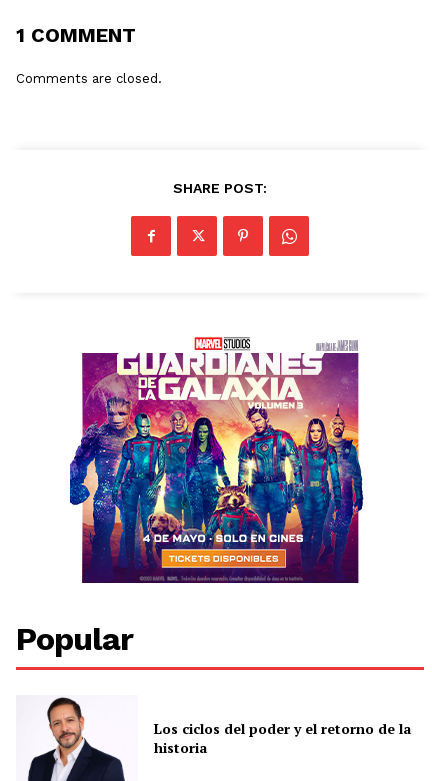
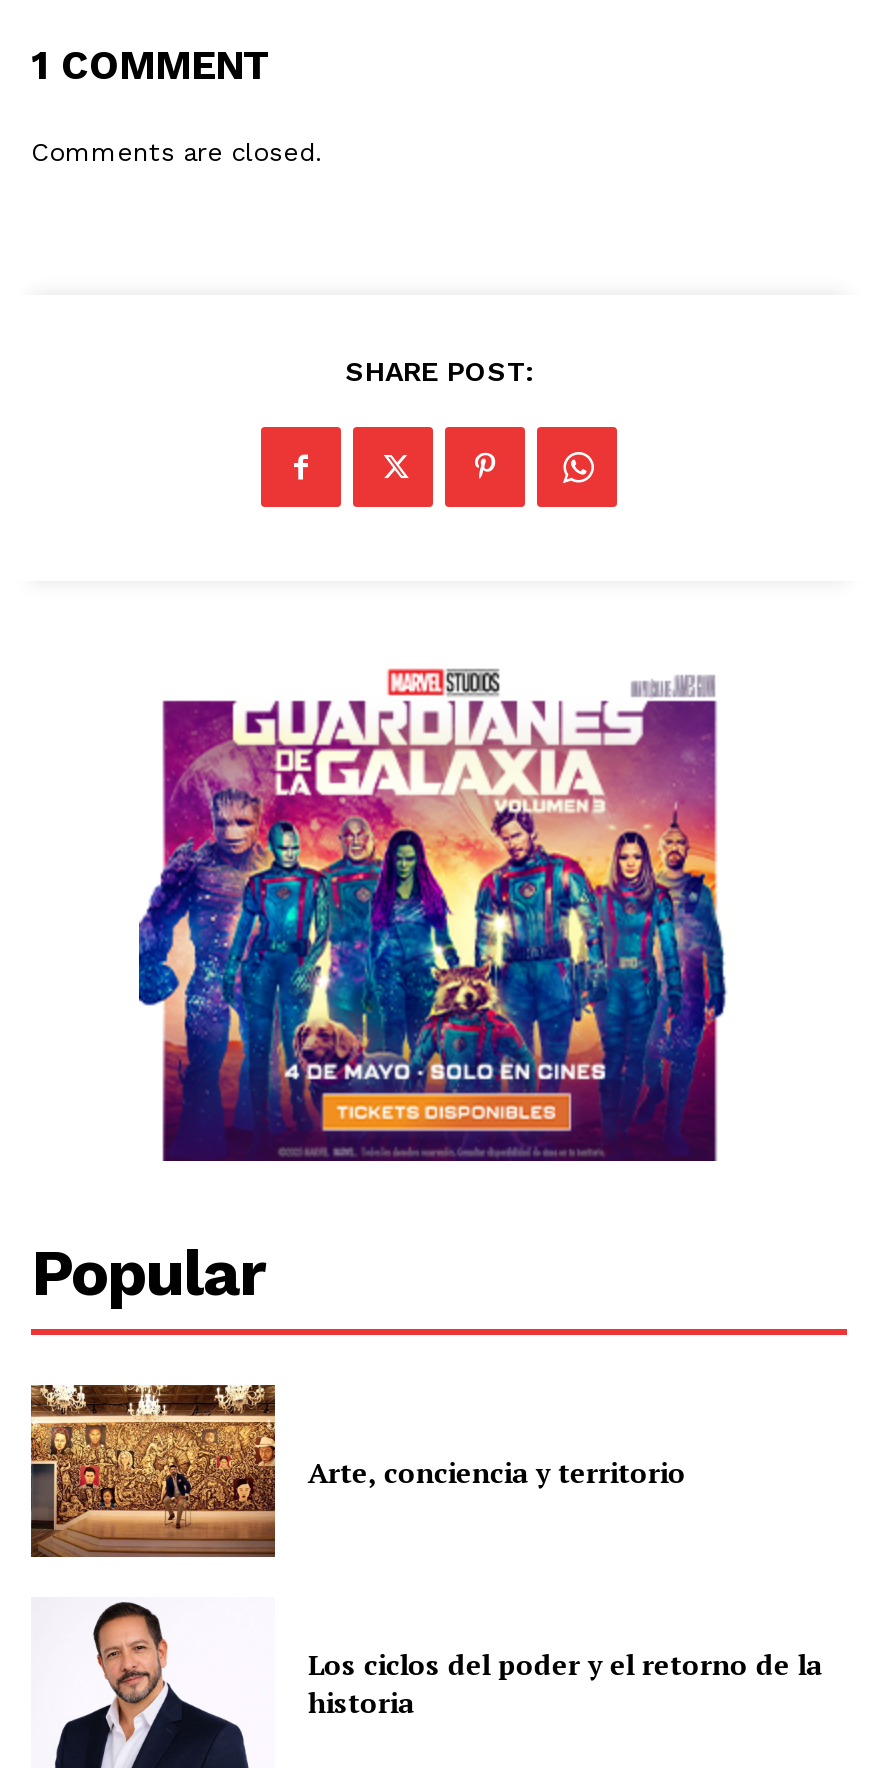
+ [image]
+ Arte, conciencia y territorio
